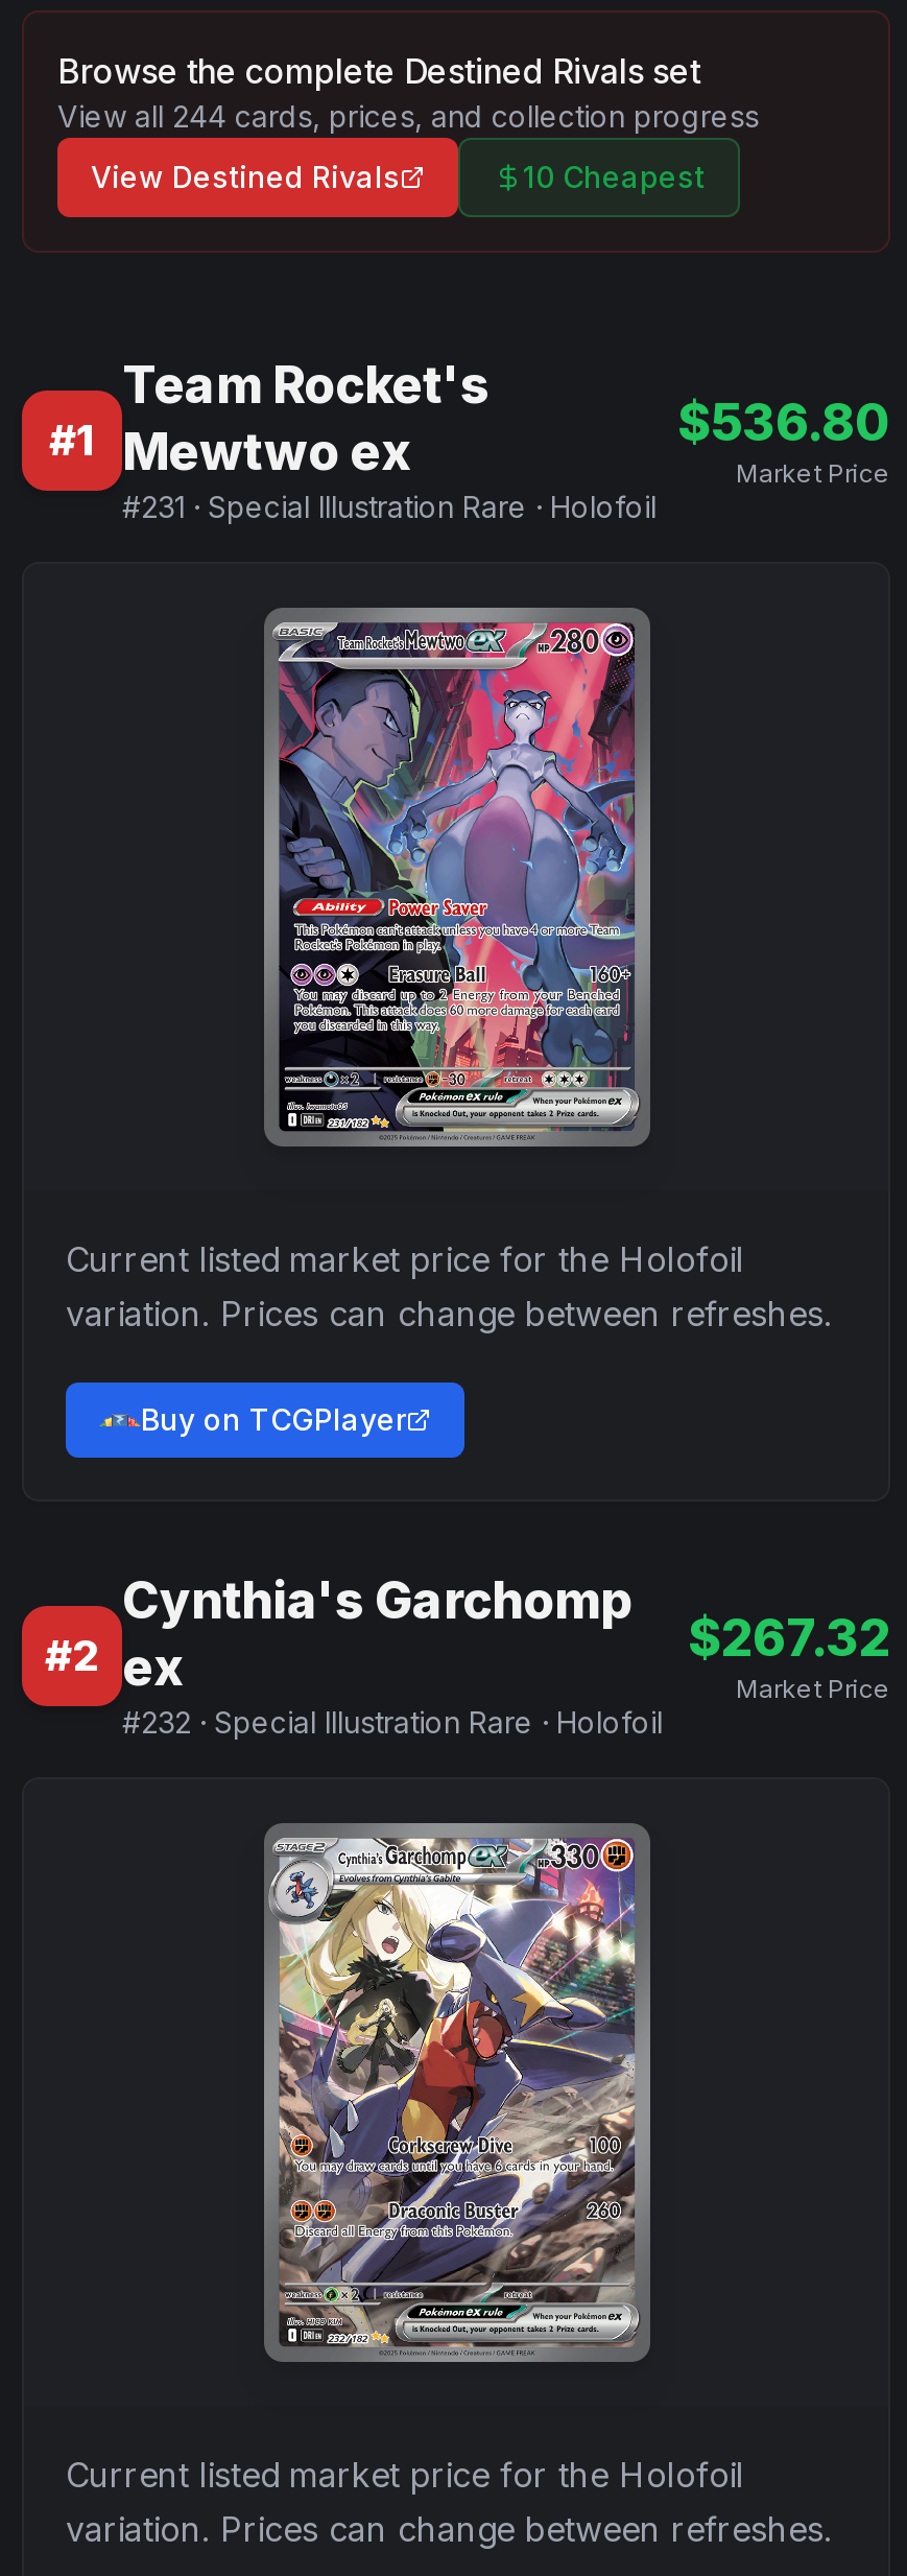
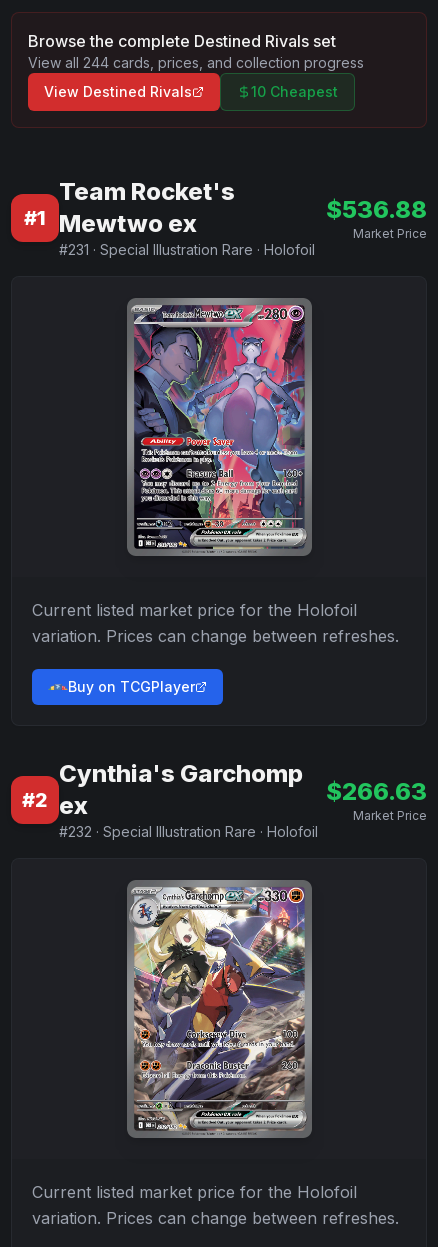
- $536.80
+ $536.88

- $267.32
+ $266.63
